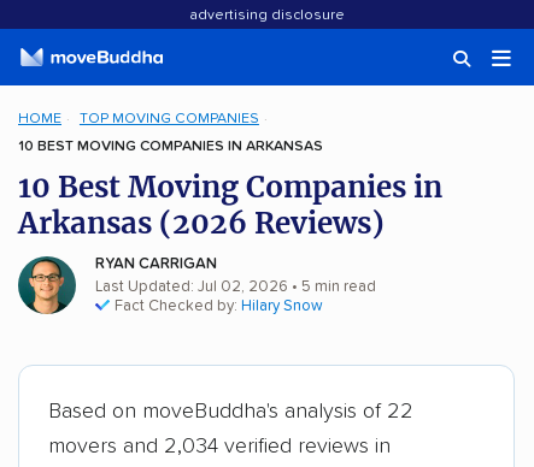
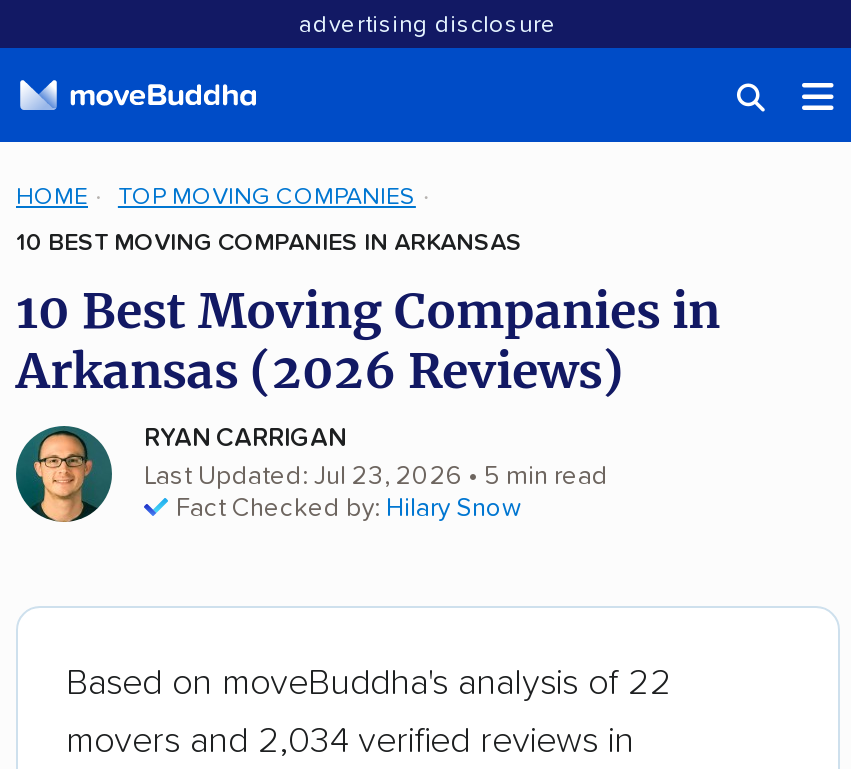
- Last Updated: Jul 02, 2026 • 5 min read
+ Last Updated: Jul 23, 2026 • 5 min read
